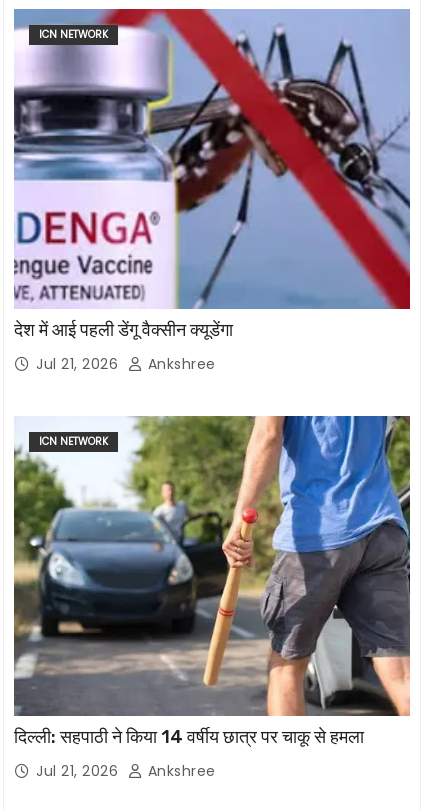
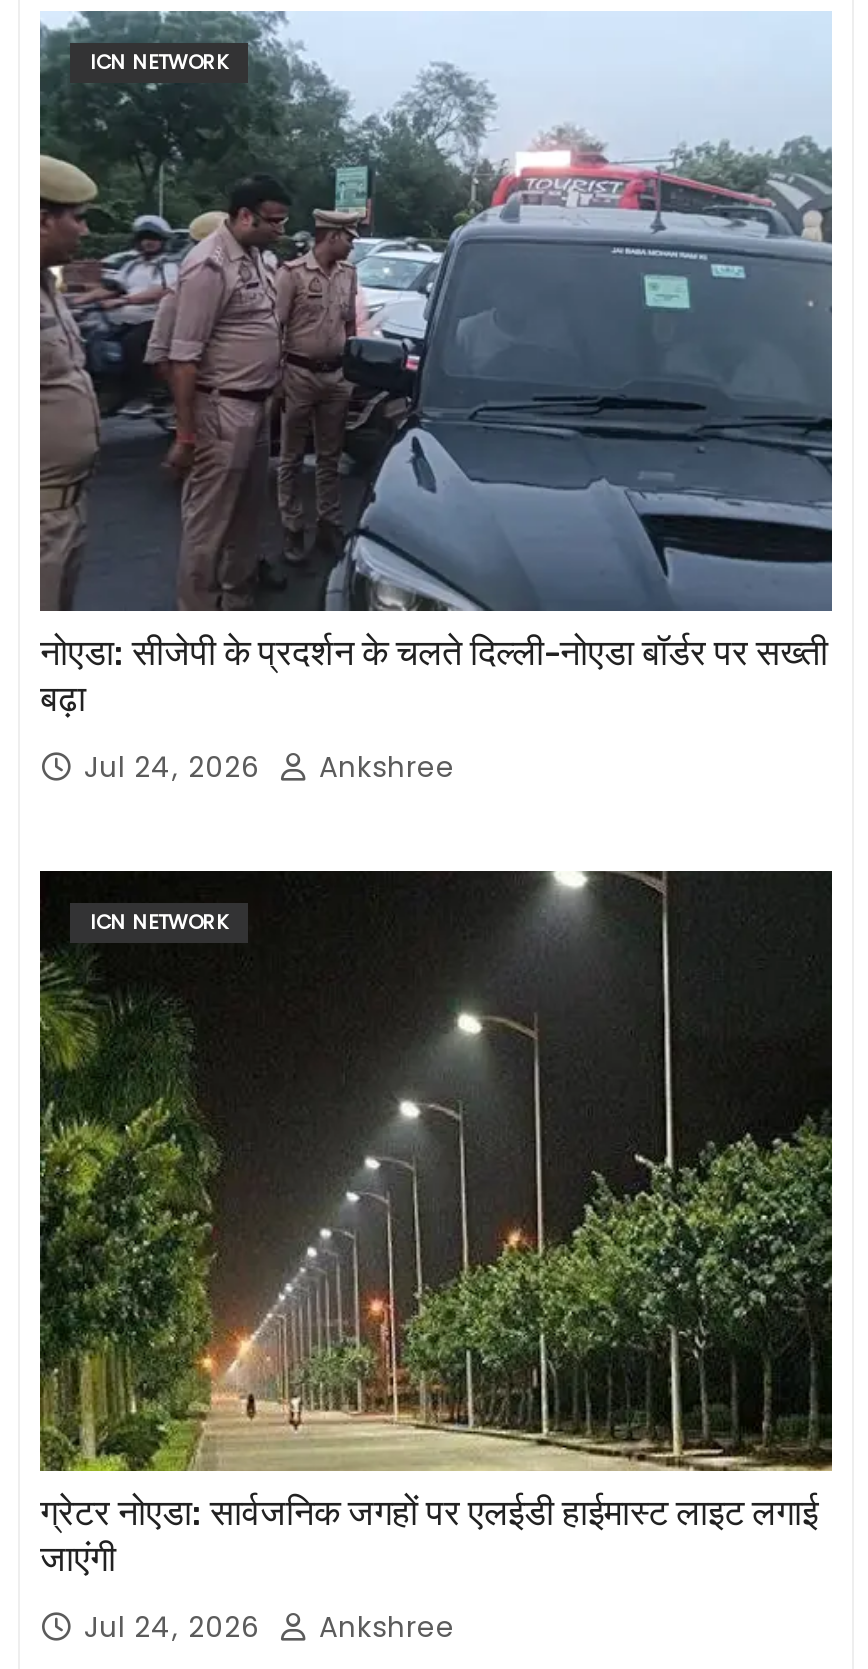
- [image]
- देश में आई पहली डेंगू वैक्सीन क्यूडेंगा
+ [image]
+ नोएडा: सीजेपी के प्रदर्शन के चलते दिल्ली-नोएडा बॉर्डर पर सख्ती
+ बढ़ा

- Jul 21, 2026 Ankshree
+ Jul 24, 2026 Ankshree

- [image]
- दिल्ली: सहपाठी ने किया 14 वर्षीय छात्र पर चाकू से हमला
+ [image]
+ ग्रेटर नोएडा: सार्वजनिक जगहों पर एलईडी हाईमास्ट लाइट लगाई
+ जाएंगी

- Jul 21, 2026 Ankshree
+ Jul 24, 2026 Ankshree
